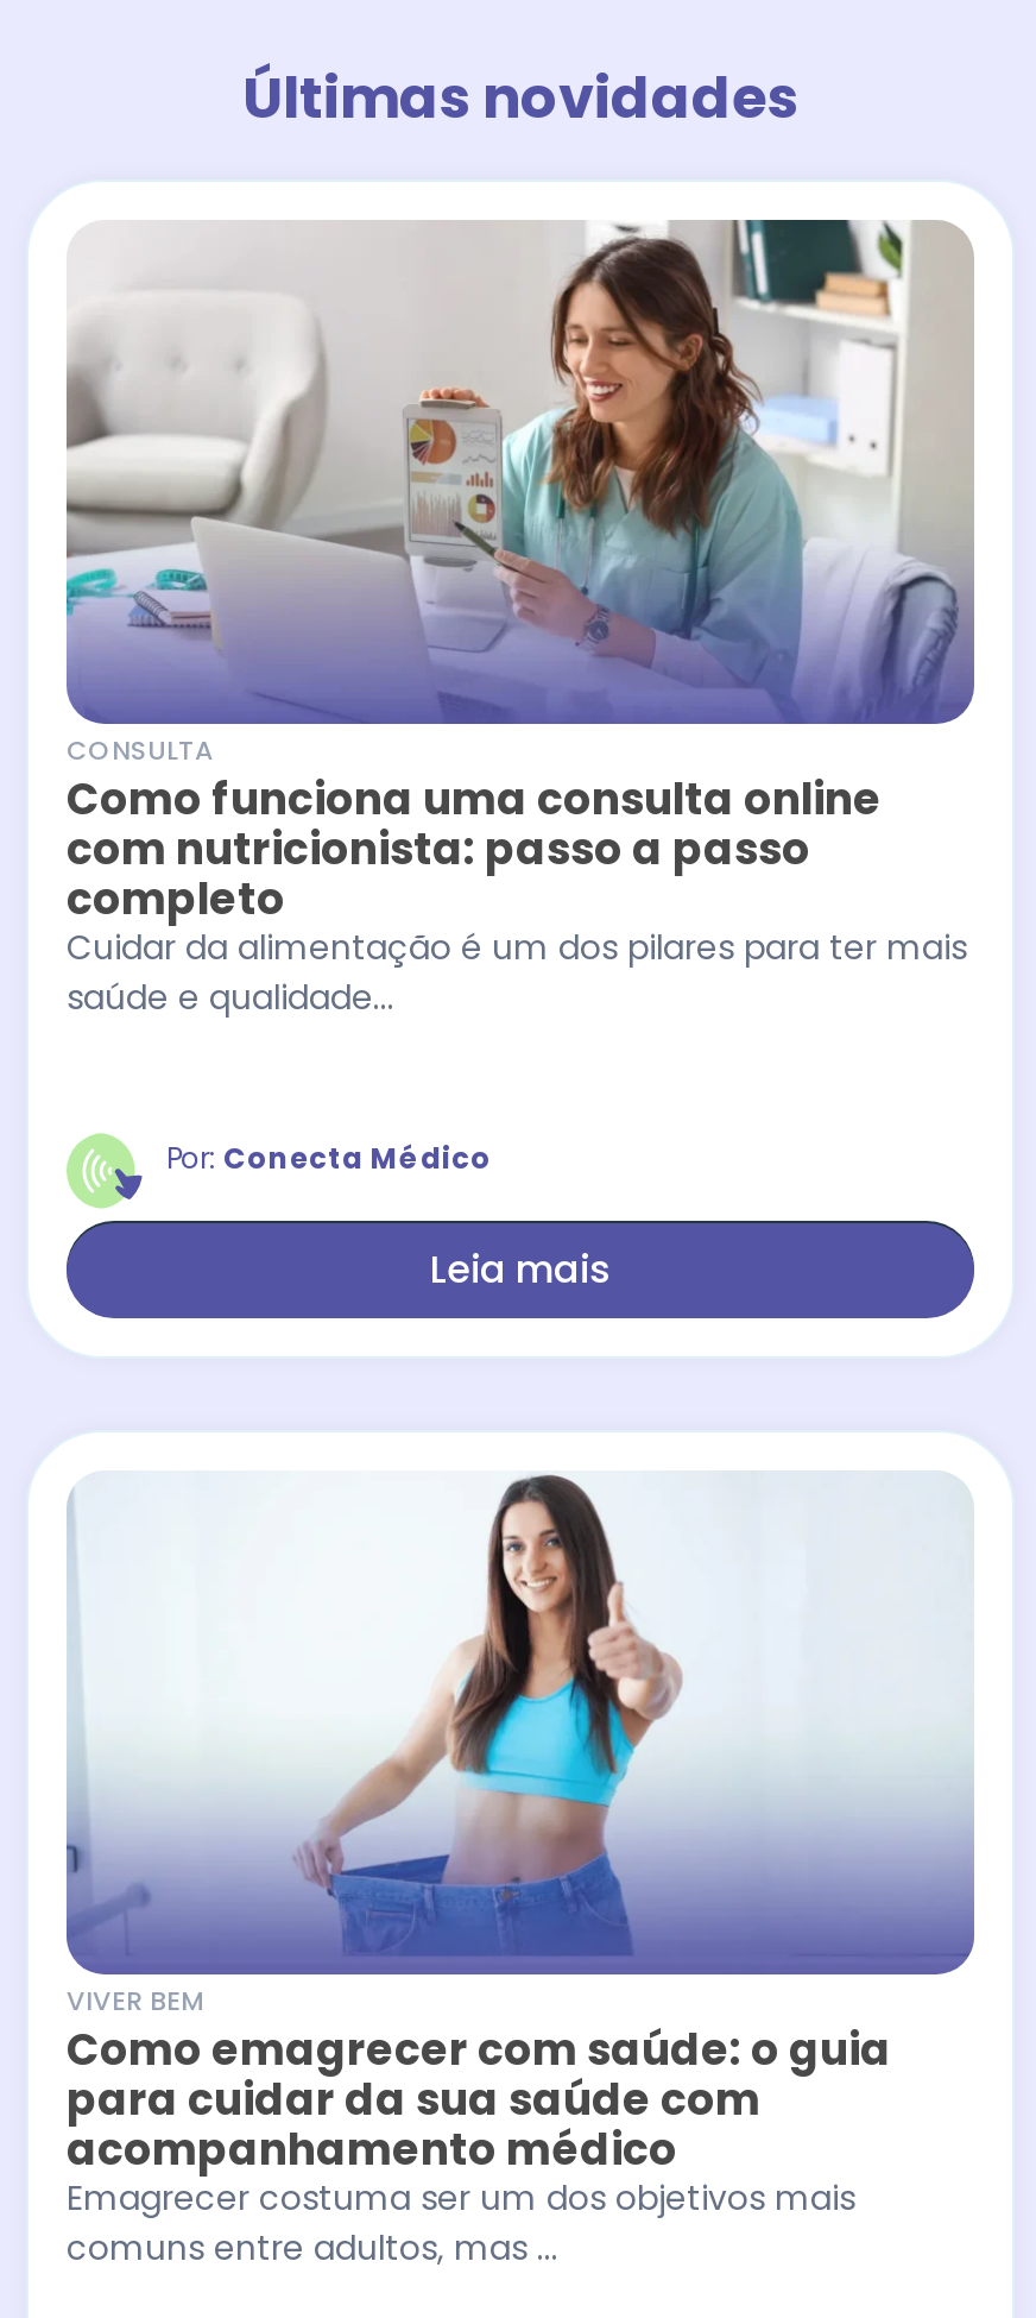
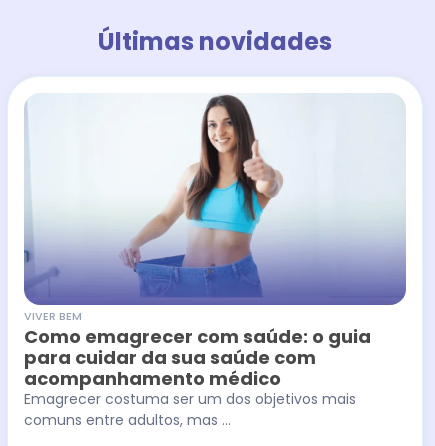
- [image]
- CONSULTA
- Como funciona uma consulta online
- com nutricionista: passo a passo
- completo
- Cuidar da alimentação é um dos pilares para ter mais
- saúde e qualidade...
- Por: Conecta Médico
- Leia mais
